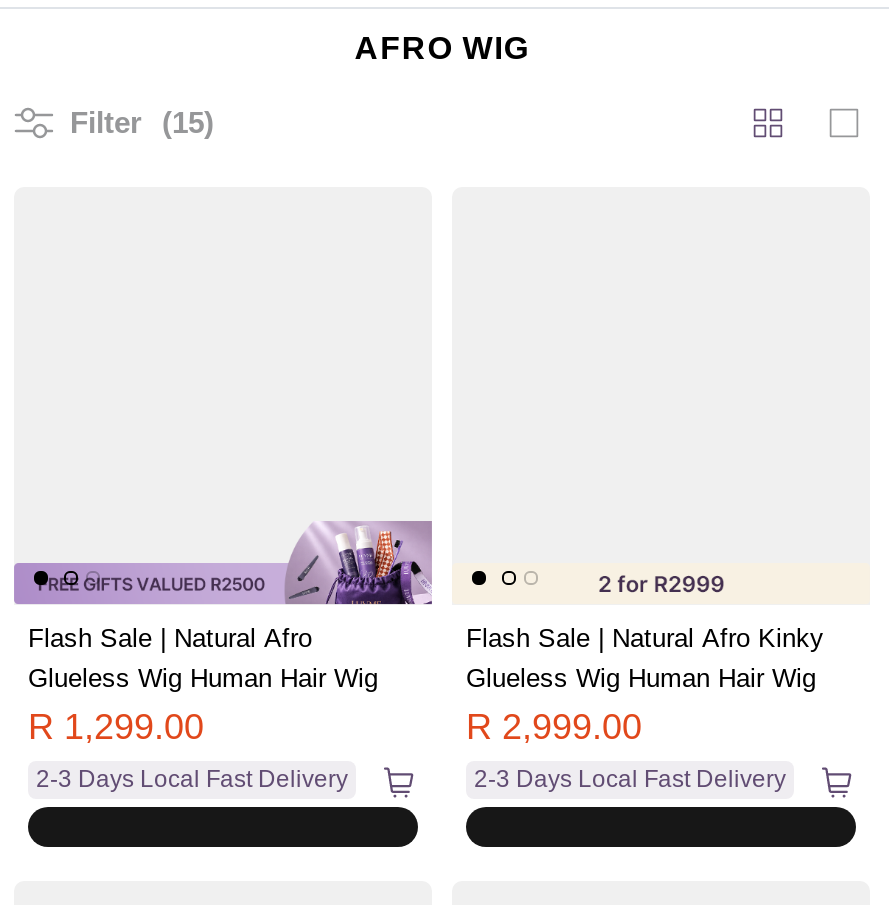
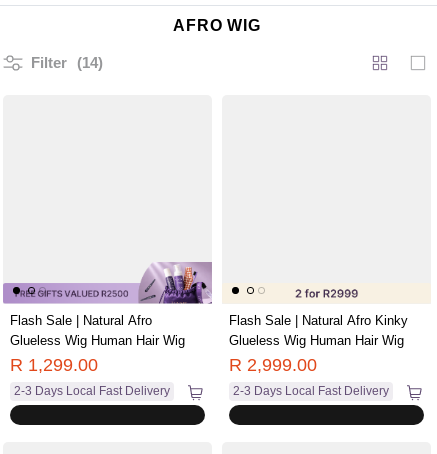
- Filter (15)
+ Filter (14)
